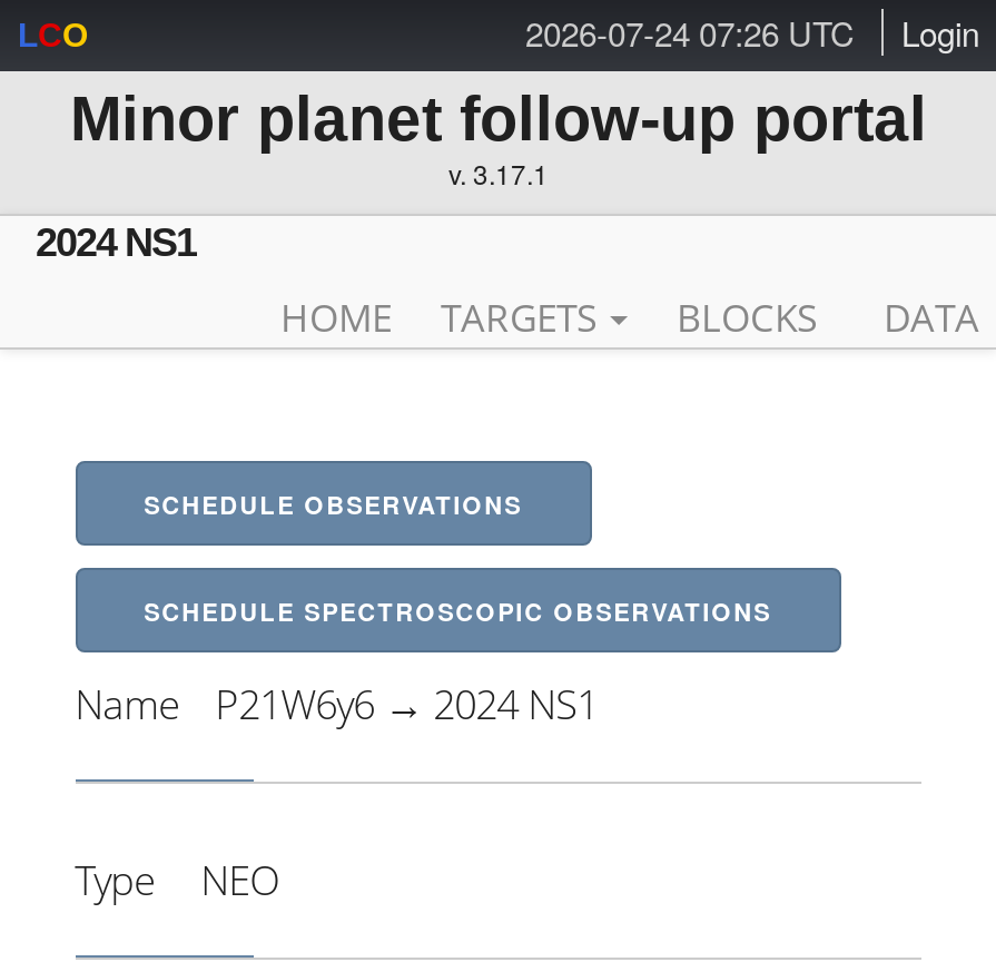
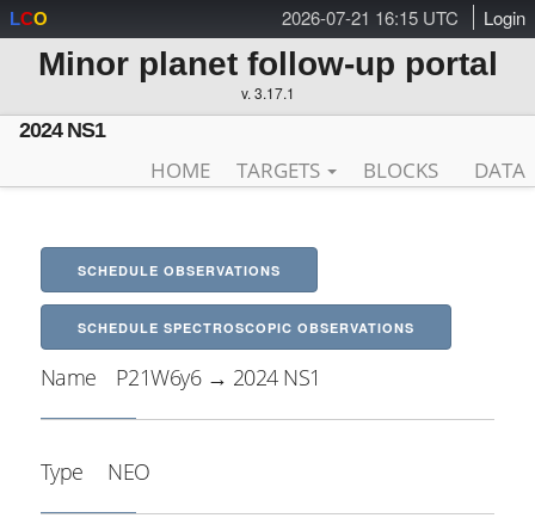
- 2026-07-24 07:26 UTC Login
+ 2026-07-21 16:15 UTC Login
